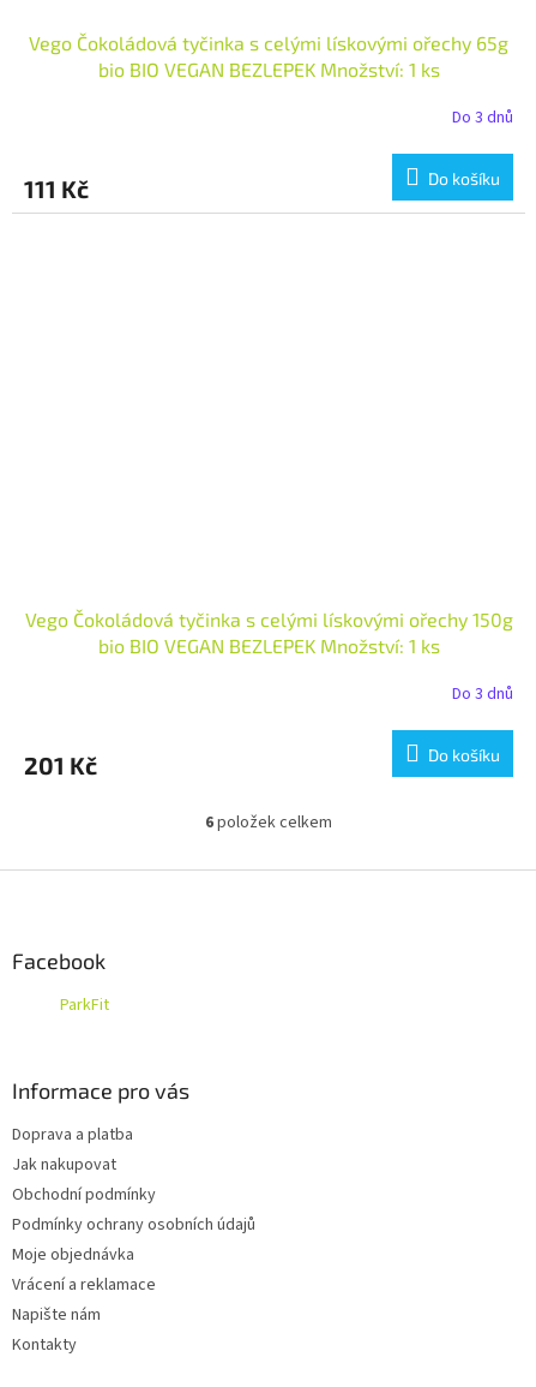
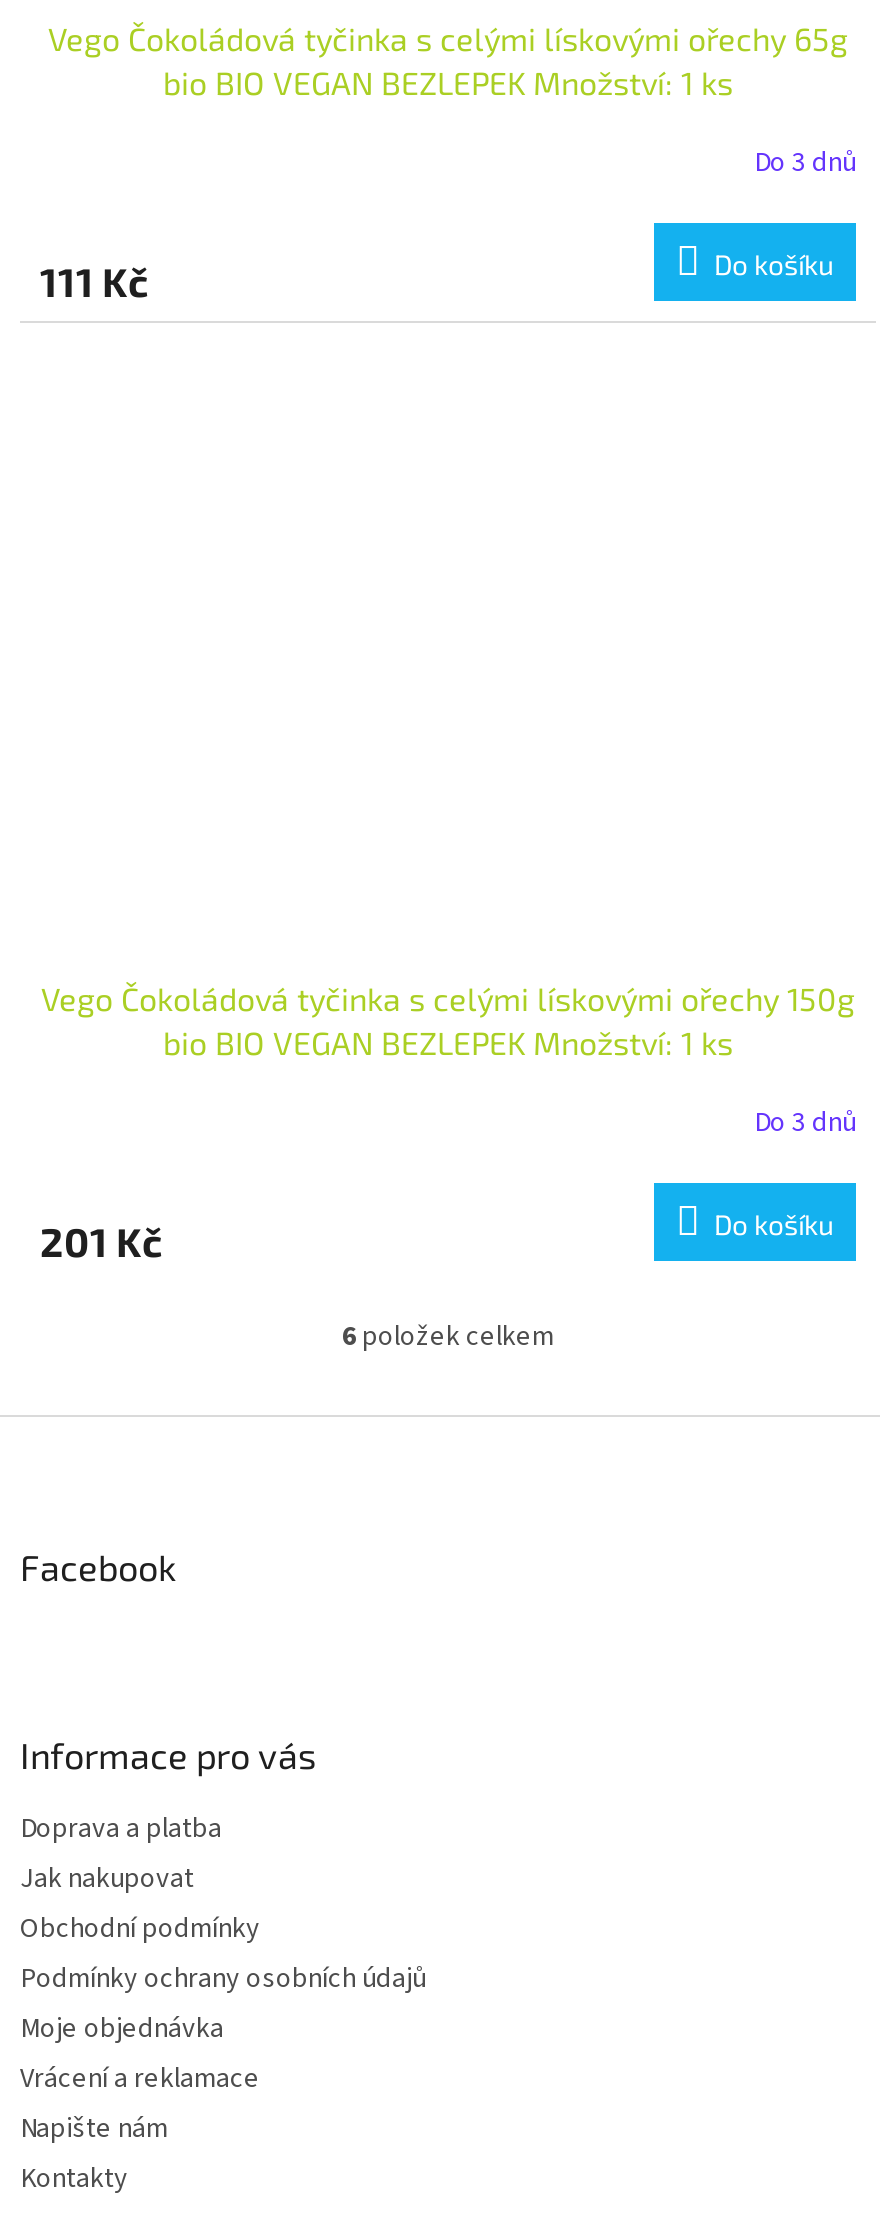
- ParkFit
